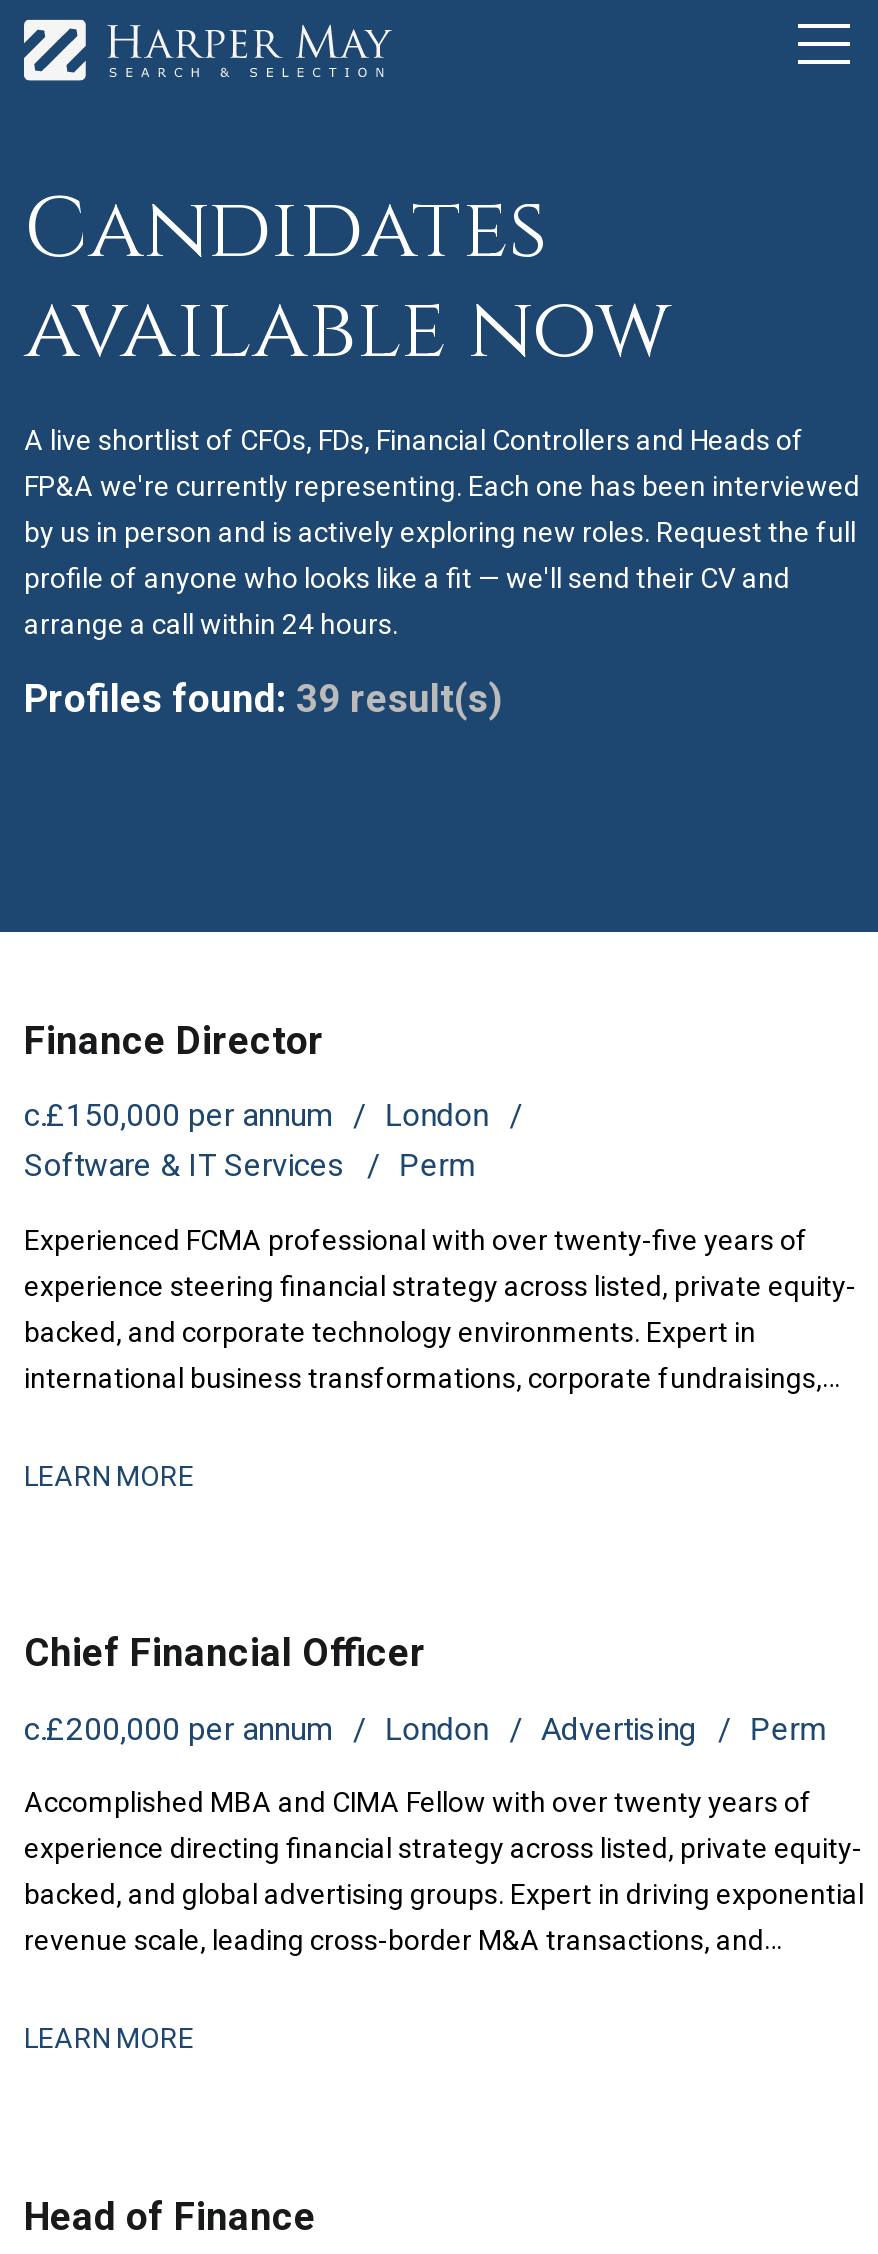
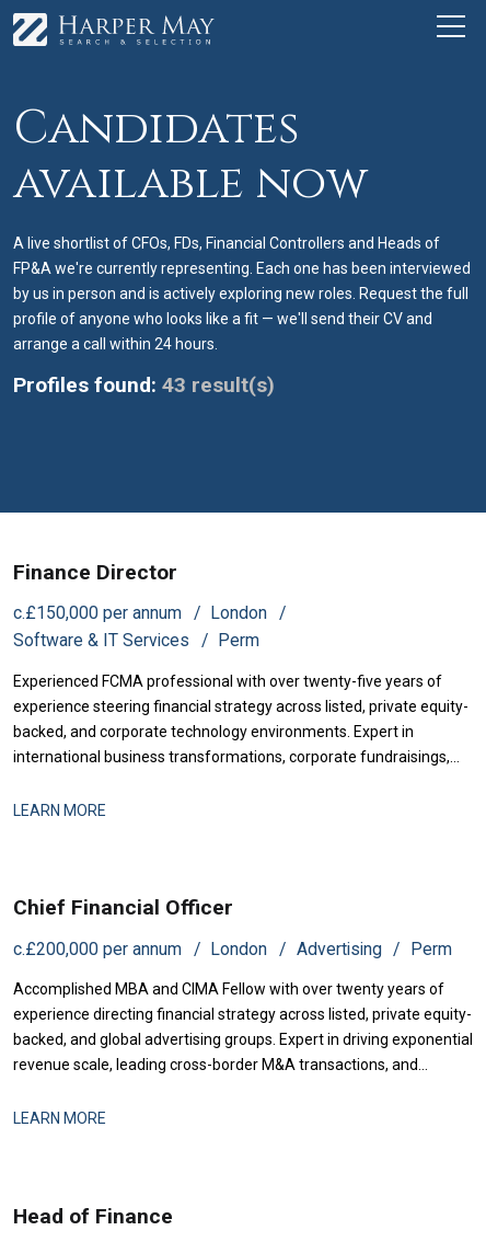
- Profiles found: 39 result(s)
+ Profiles found: 43 result(s)
